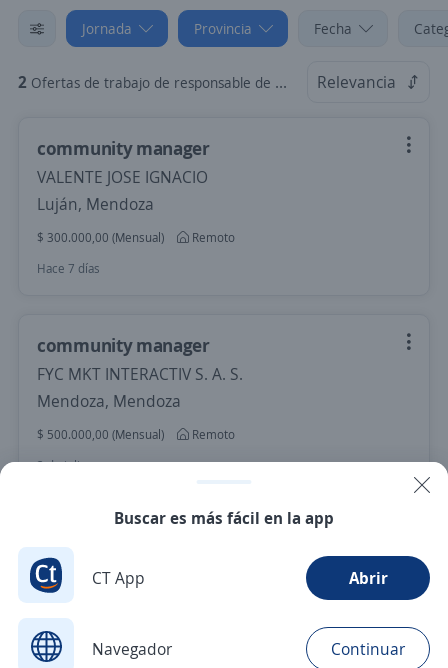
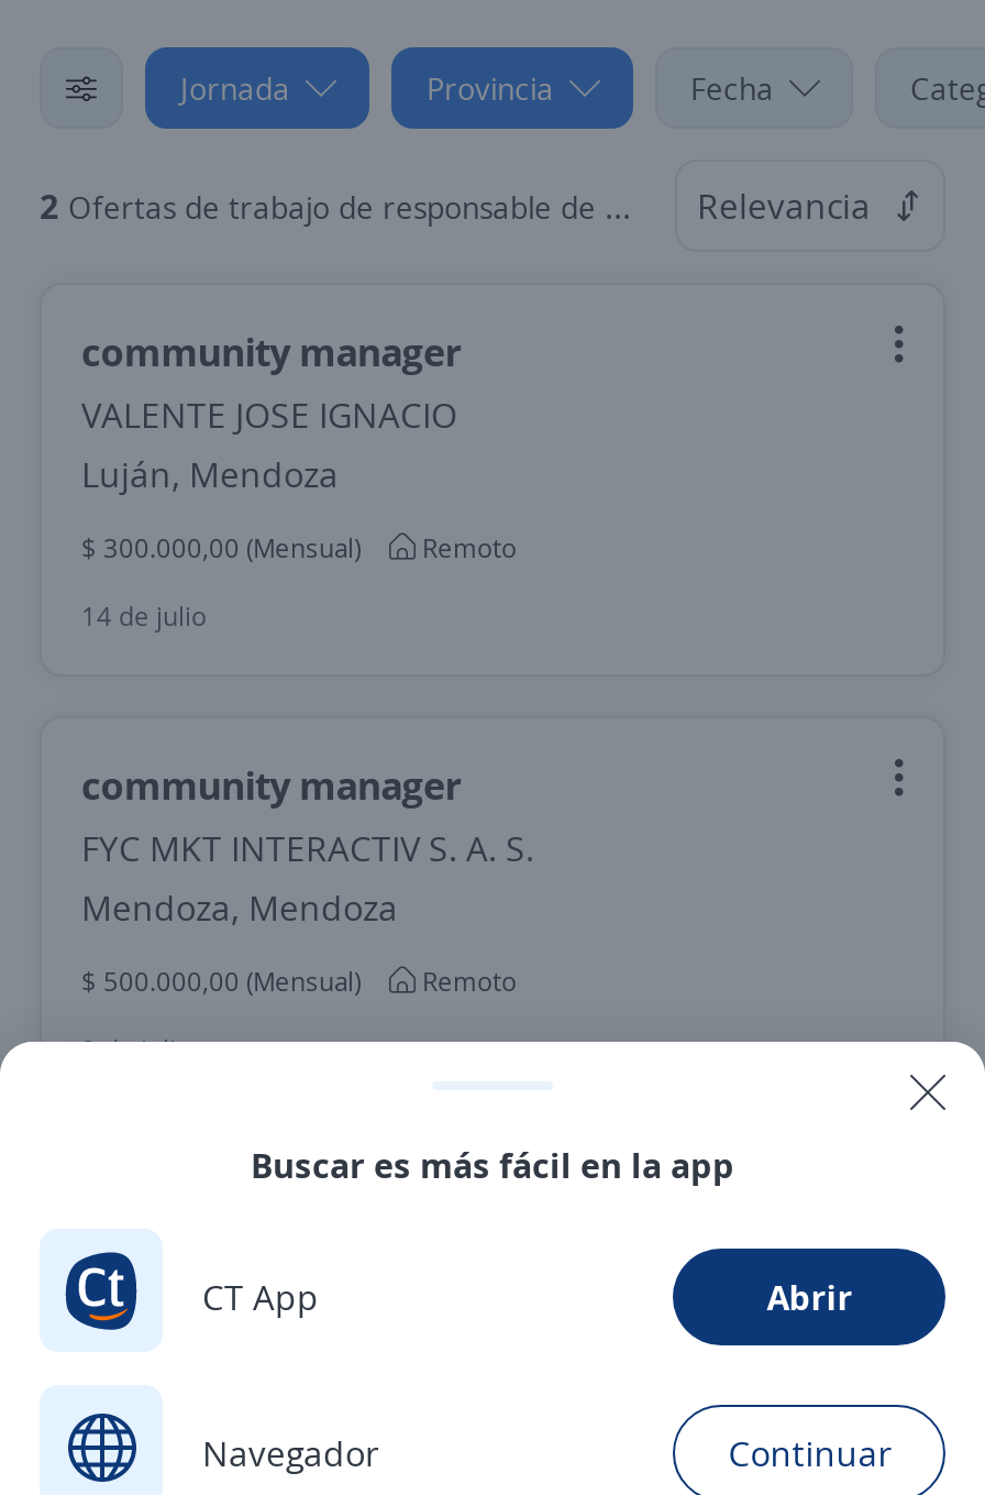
- Hace 7 días
+ 14 de julio
